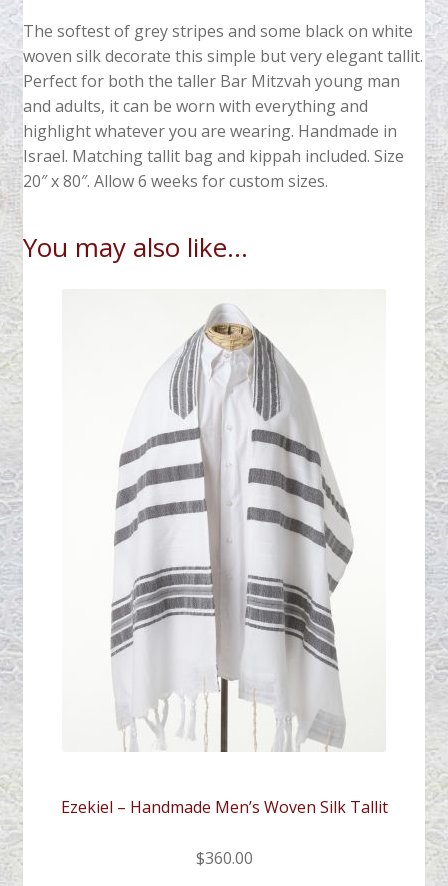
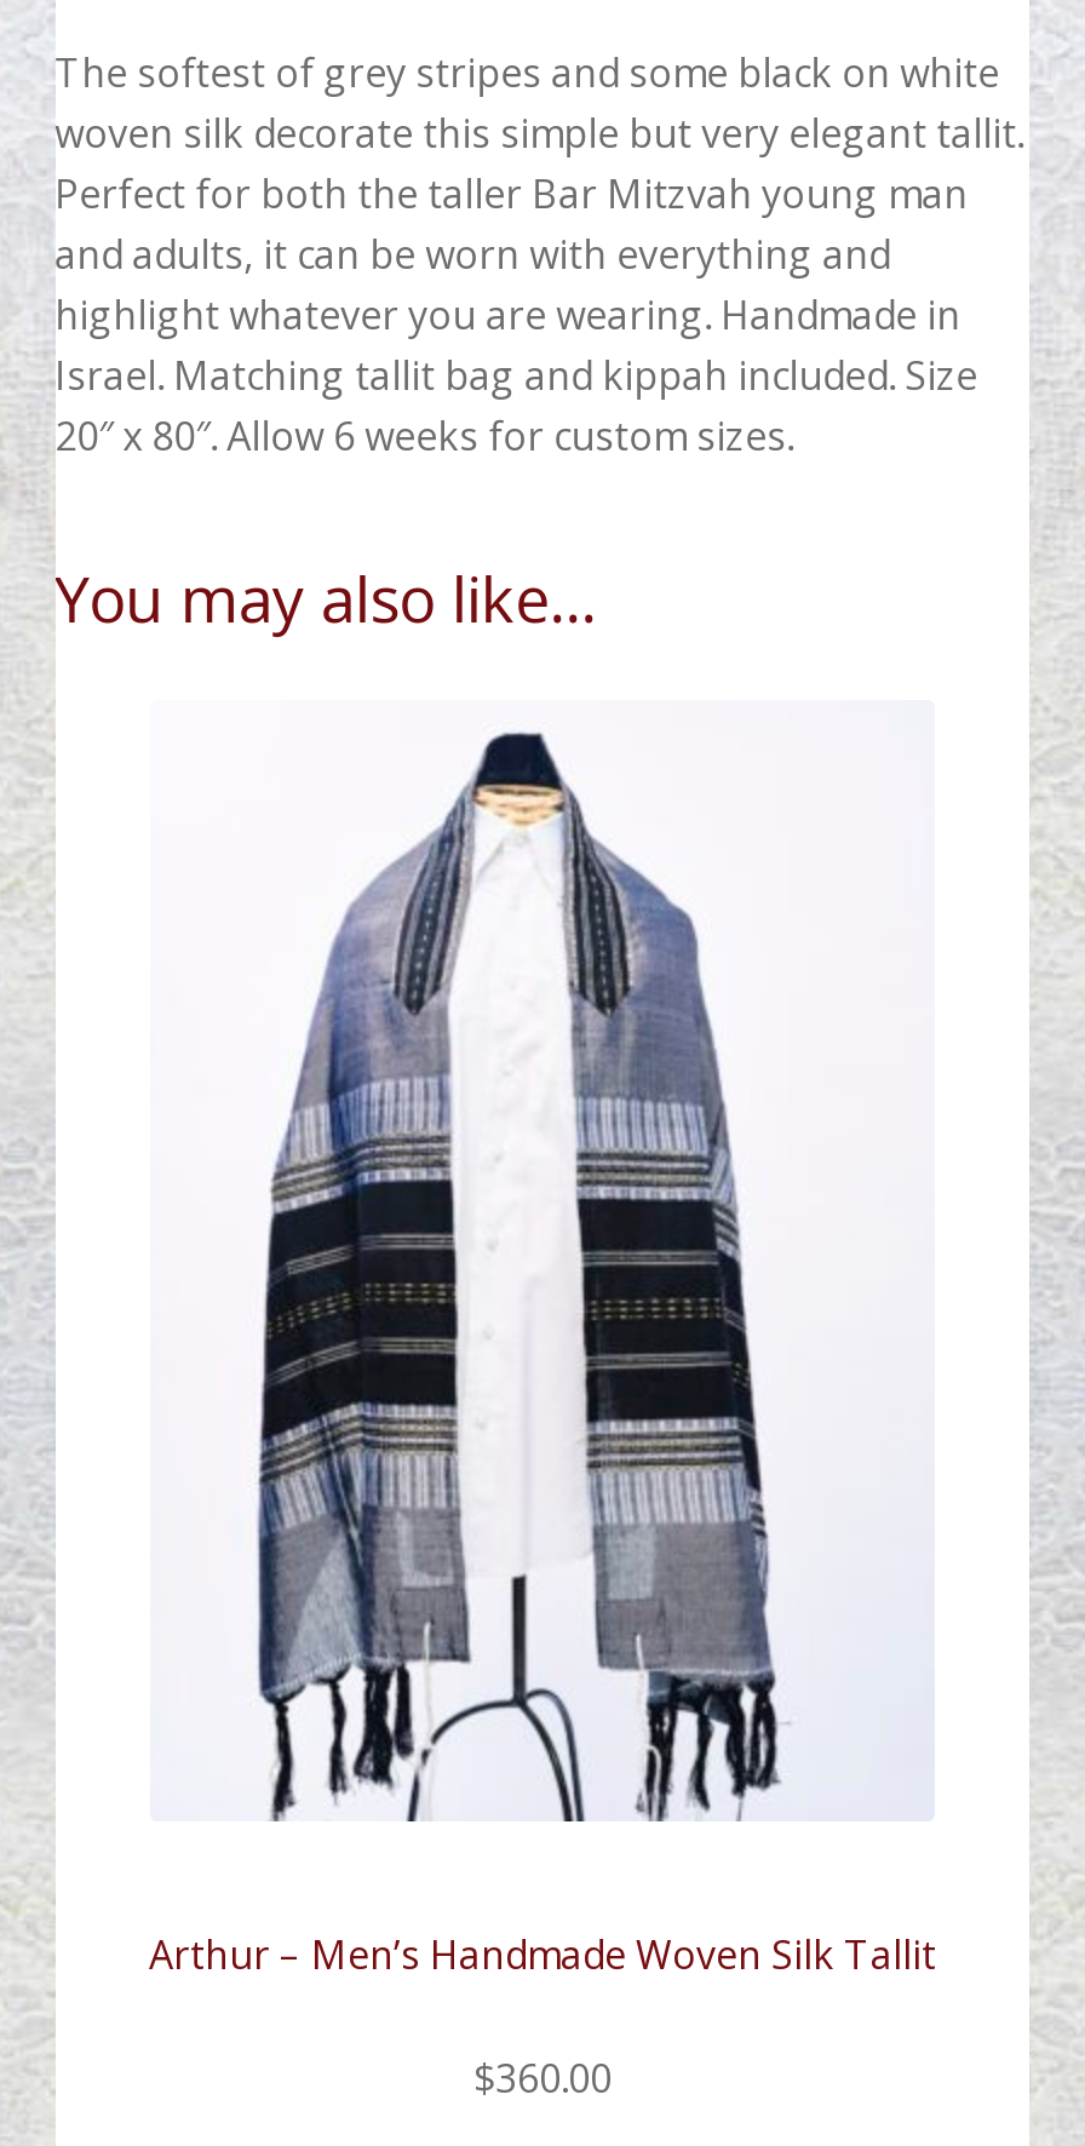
- [image]
+ [image]

- Ezekiel – Handmade Men’s Woven Silk Tallit
+ Arthur – Men’s Handmade Woven Silk Tallit
